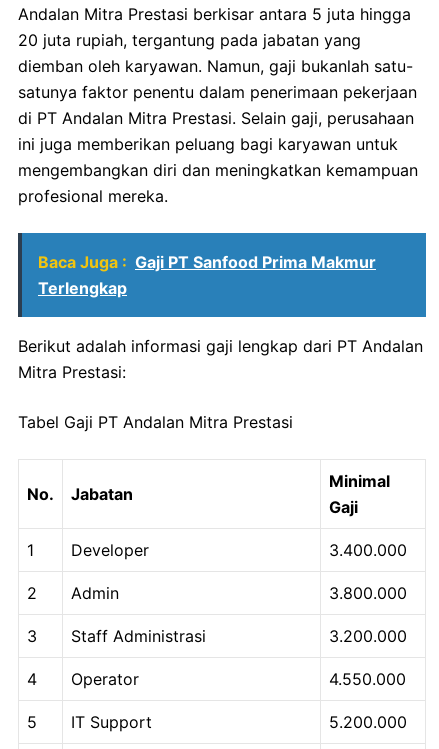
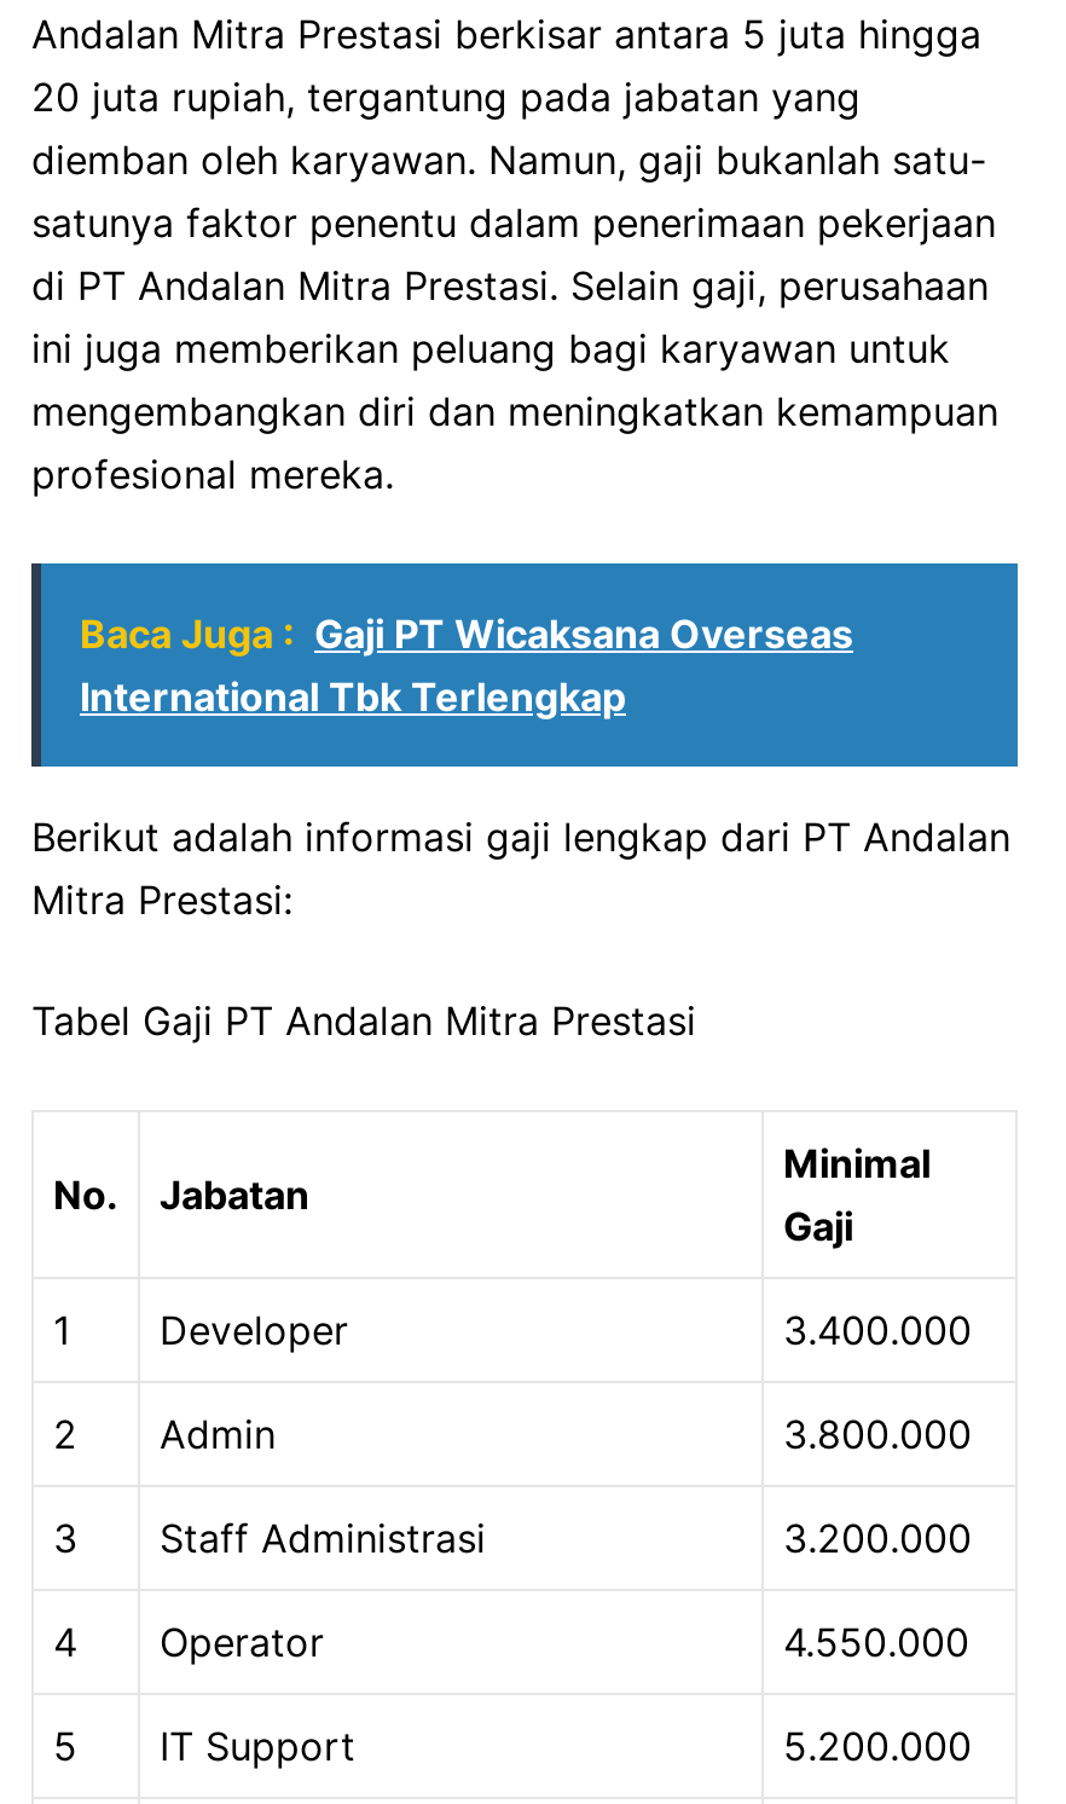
- Baca Juga : Gaji PT Sanfood Prima Makmur
- Terlengkap
+ Baca Juga : Gaji PT Wicaksana Overseas
+ International Tbk Terlengkap
